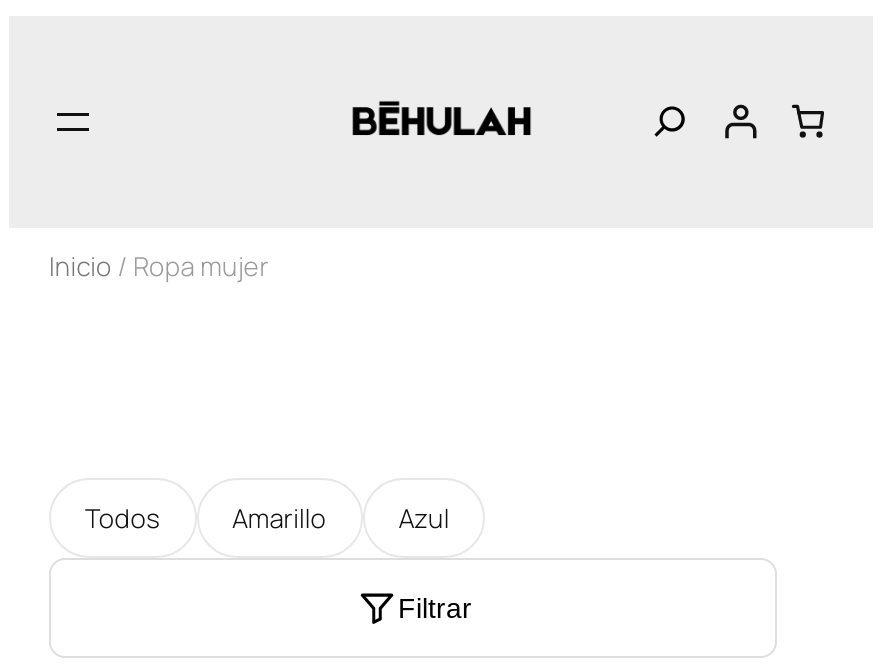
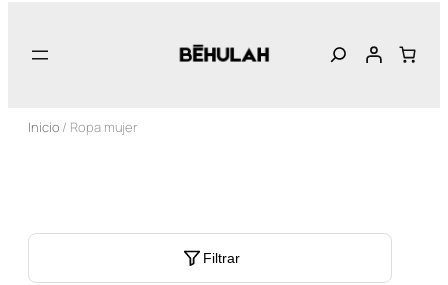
- Todos
- Amarillo
- Azul
